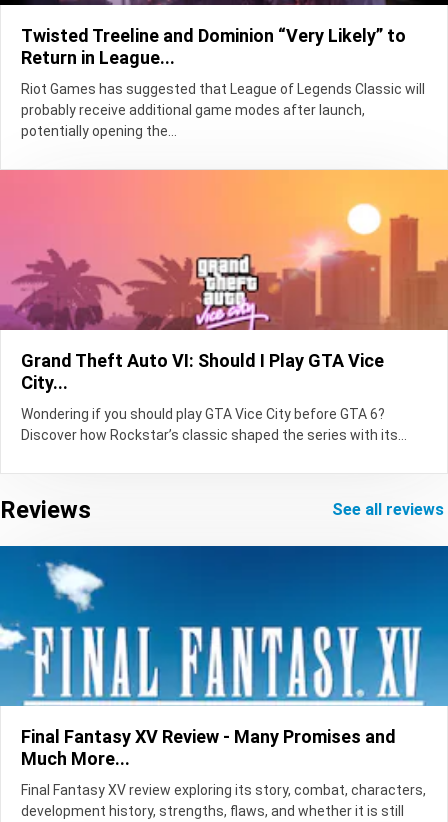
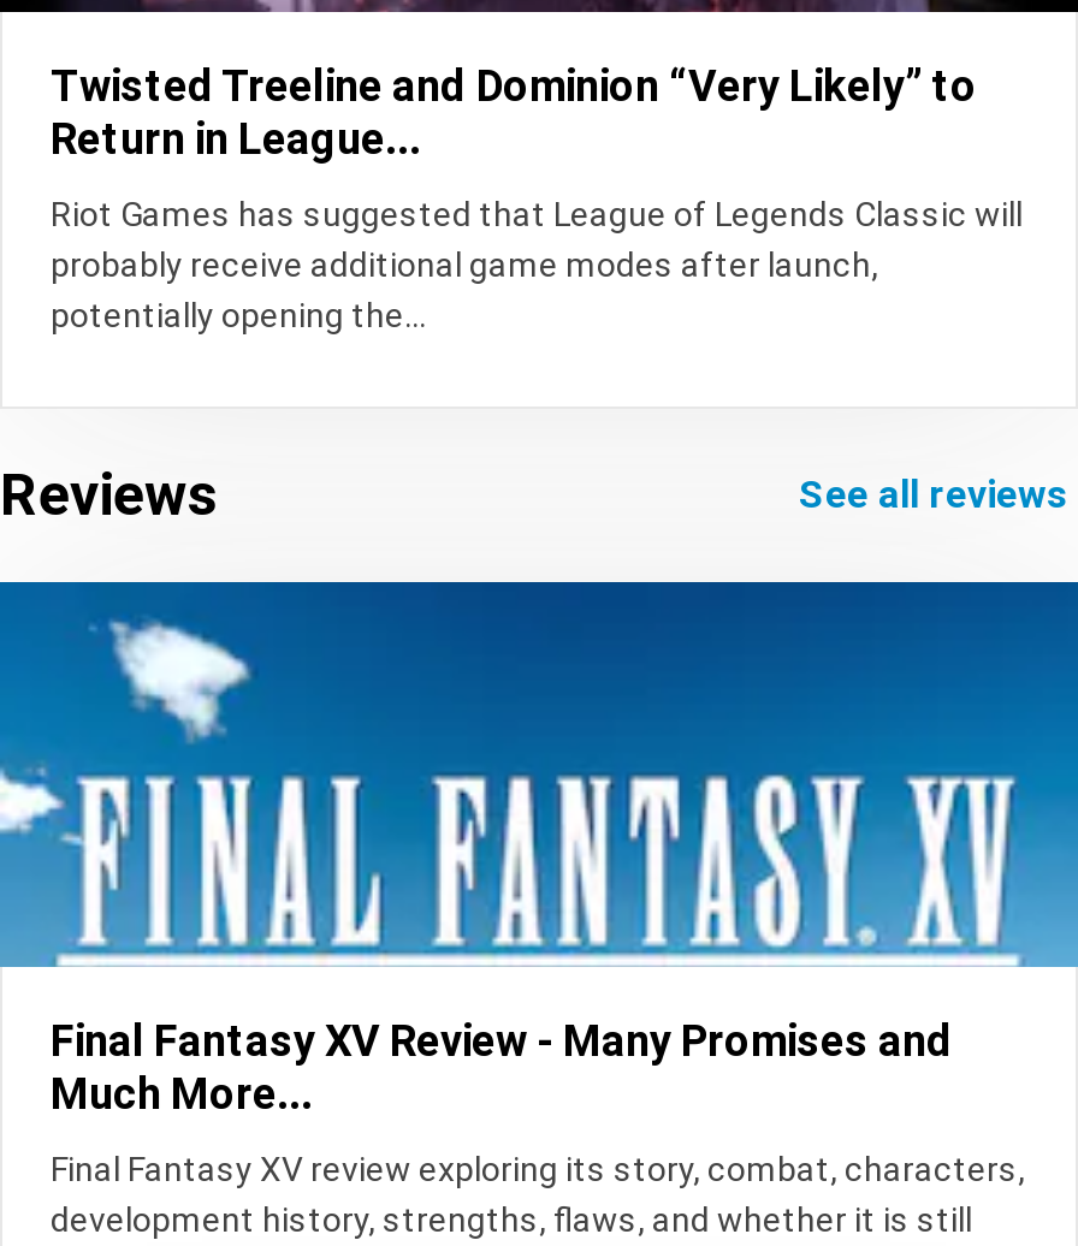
- [image]
- Grand Theft Auto VI: Should I Play GTA Vice
- City...
- Wondering if you should play GTA Vice City before GTA 6?
- Discover how Rockstar’s classic shaped the series with its...
